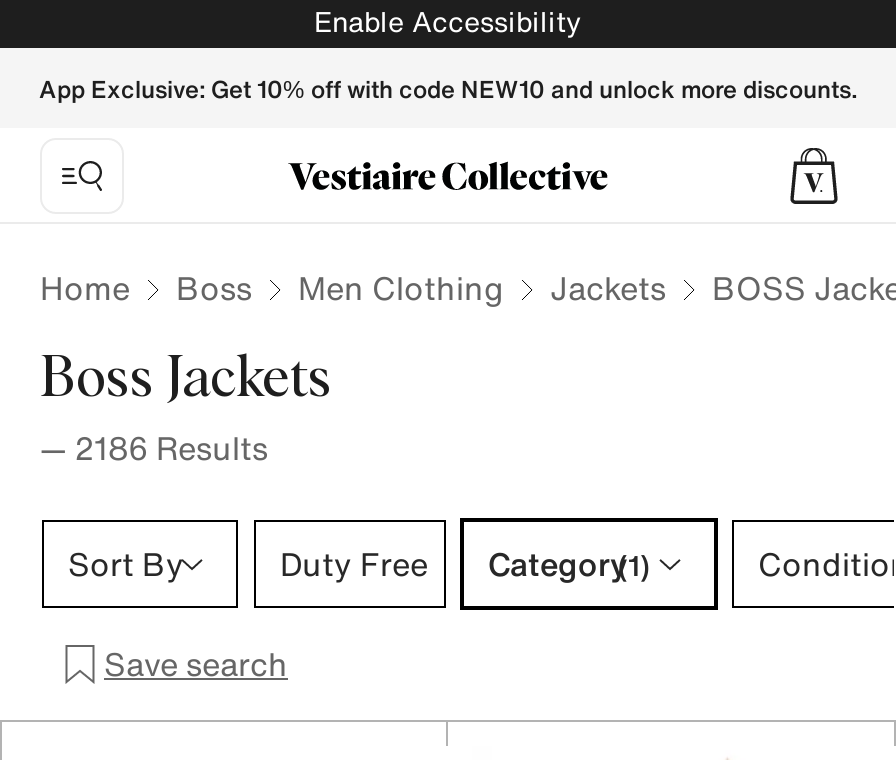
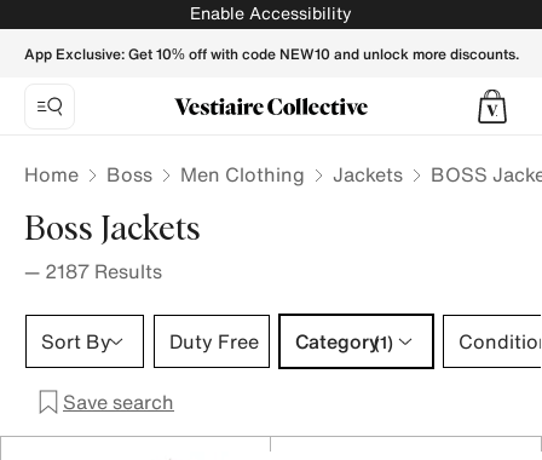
- — 2186 Results
+ — 2187 Results
